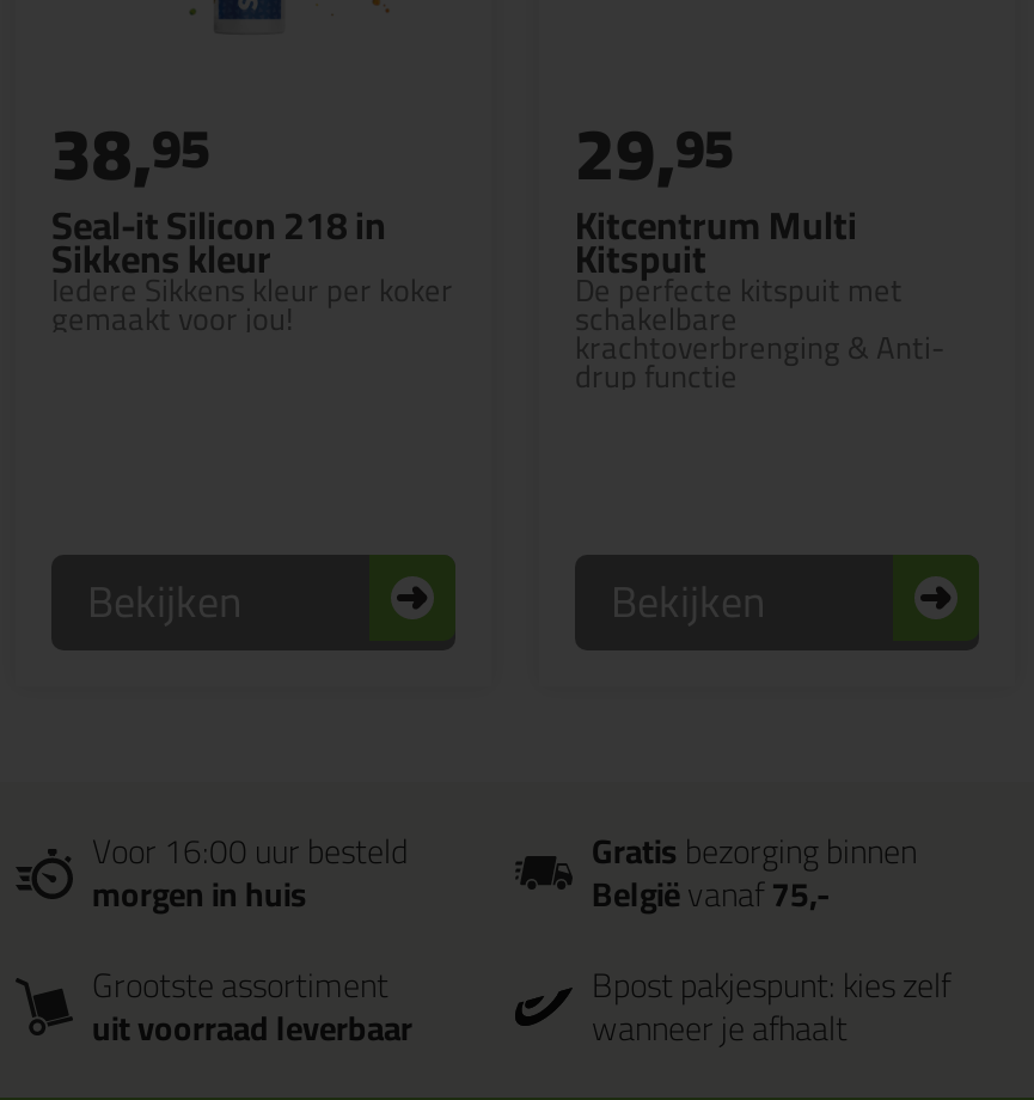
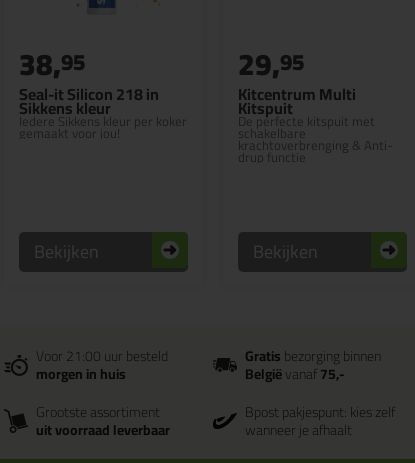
- Voor 16:00 uur besteld
+ Voor 21:00 uur besteld
